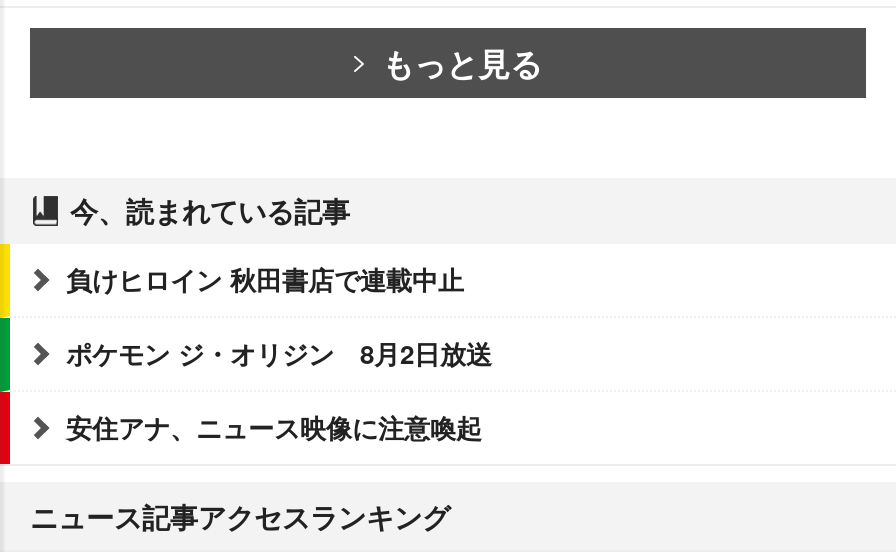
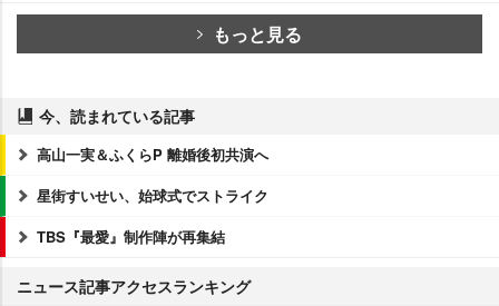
- 負けヒロイン 秋田書店で連載中止
+ 高山一実＆ふくらP 離婚後初共演へ

- ポケモン ジ・オリジン 8月2日放送
+ 星街すいせい、始球式でストライク

- 安住アナ、ニュース映像に注意喚起
+ TBS『最愛』制作陣が再集結
